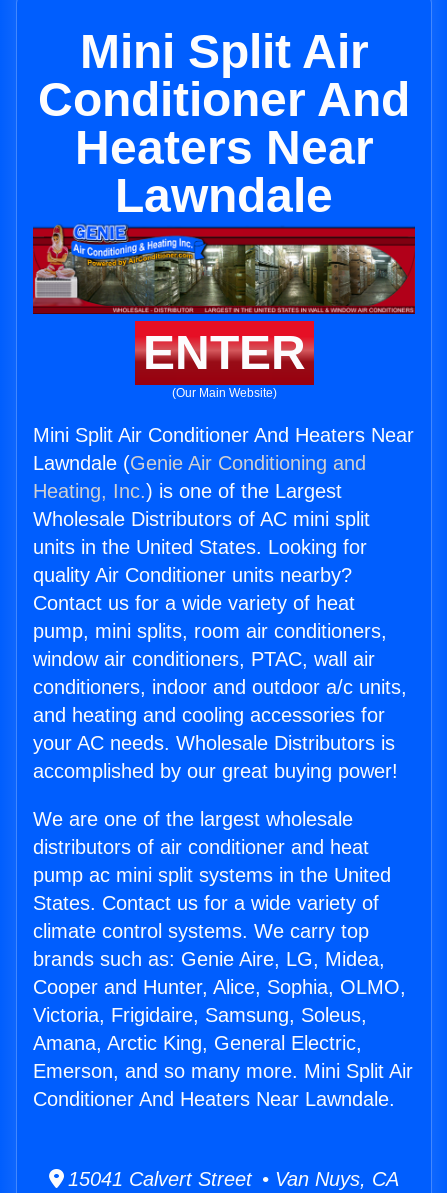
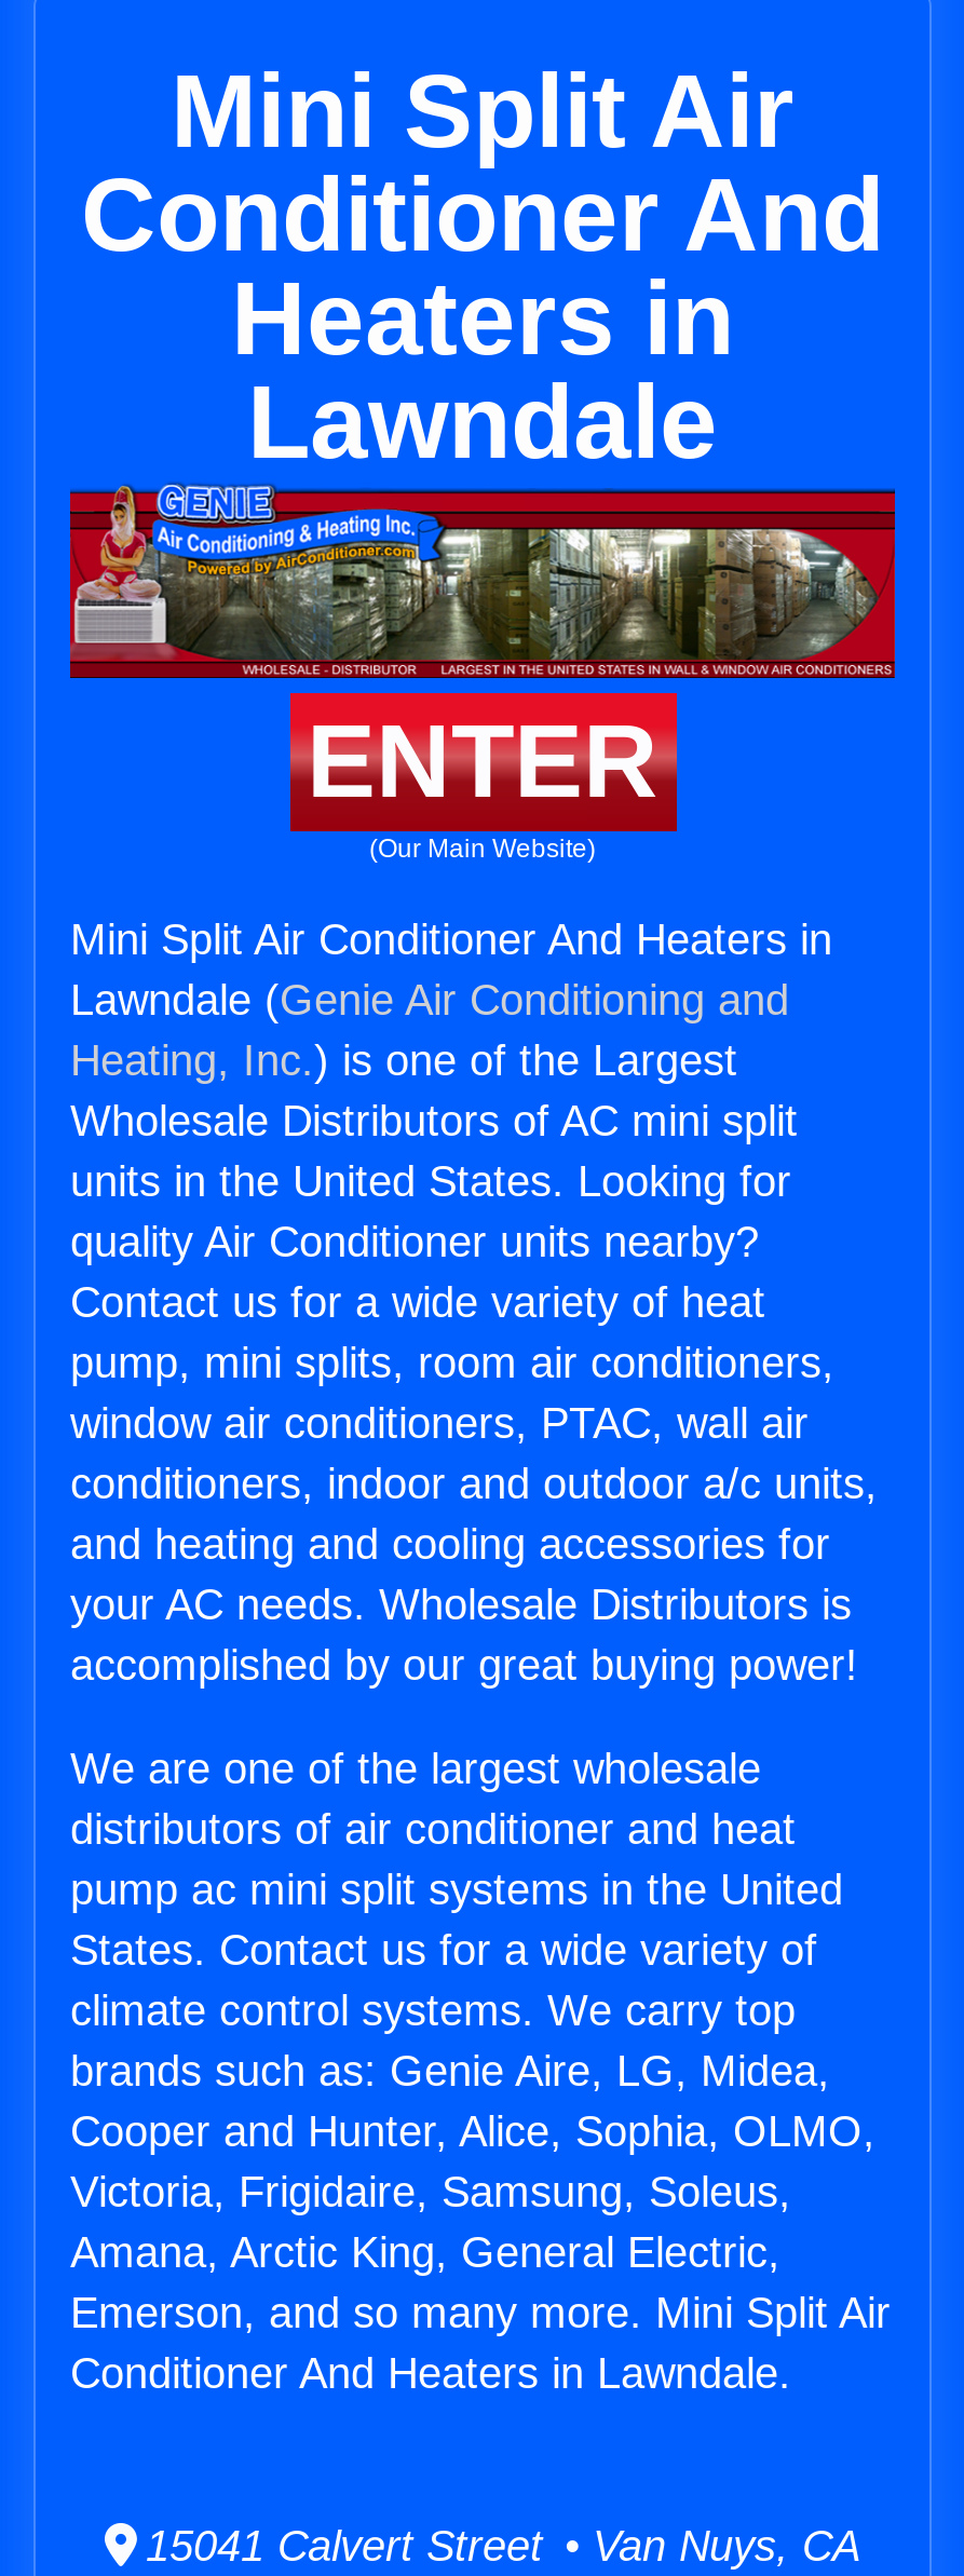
- Heaters Near
+ Heaters in

- Mini Split Air Conditioner And Heaters Near
+ Mini Split Air Conditioner And Heaters in

- Conditioner And Heaters Near Lawndale.
+ Conditioner And Heaters in Lawndale.
